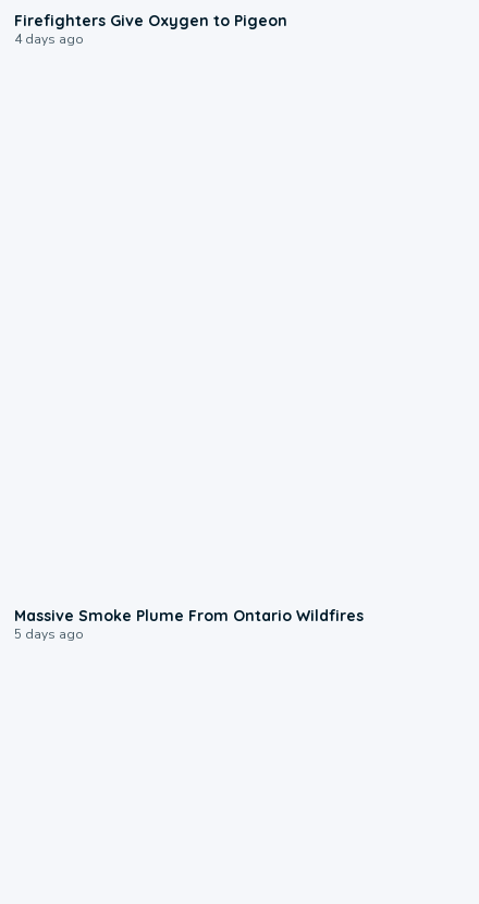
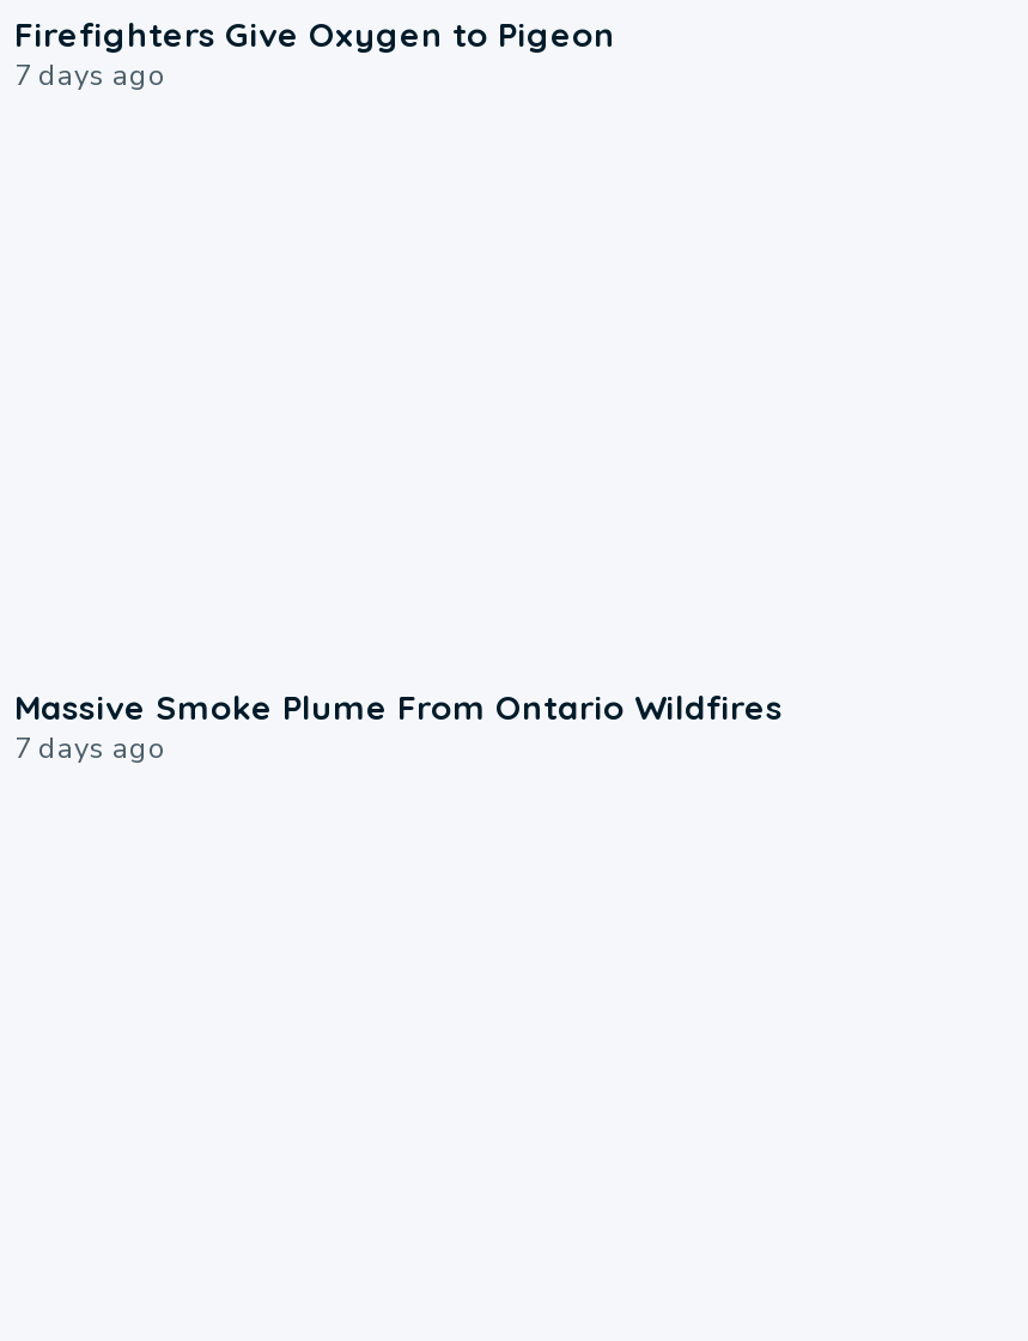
- 4 days ago
+ 7 days ago

- 5 days ago
+ 7 days ago
